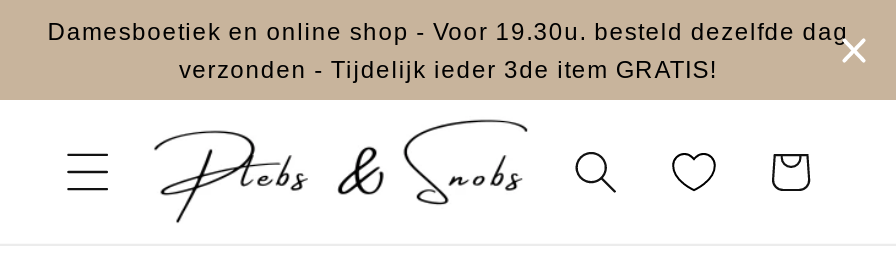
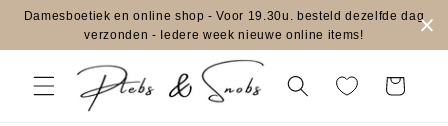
- verzonden - Tijdelijk ieder 3de item GRATIS!
+ verzonden - Iedere week nieuwe online items!
